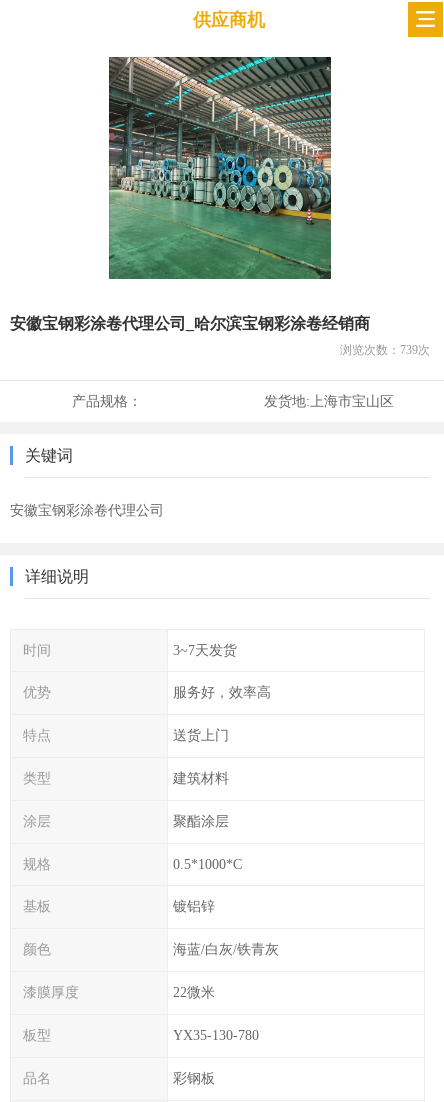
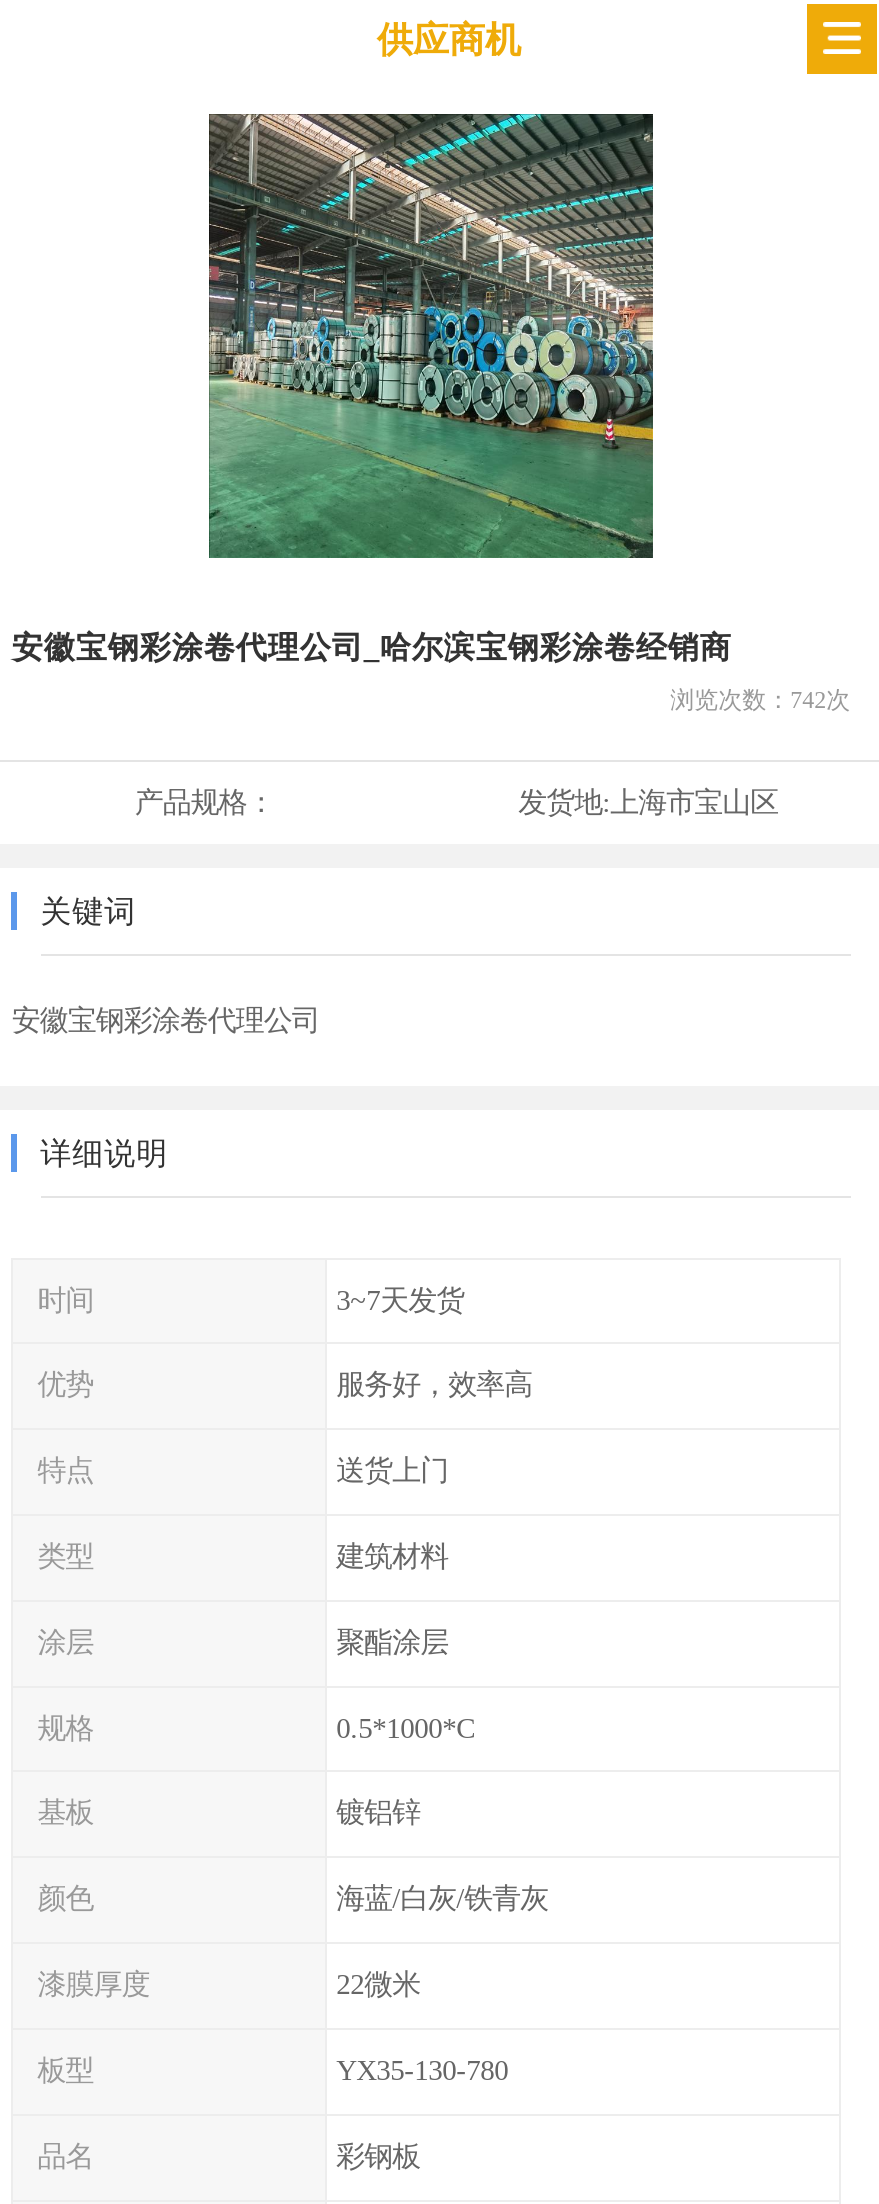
- 浏览次数：739次
+ 浏览次数：742次
